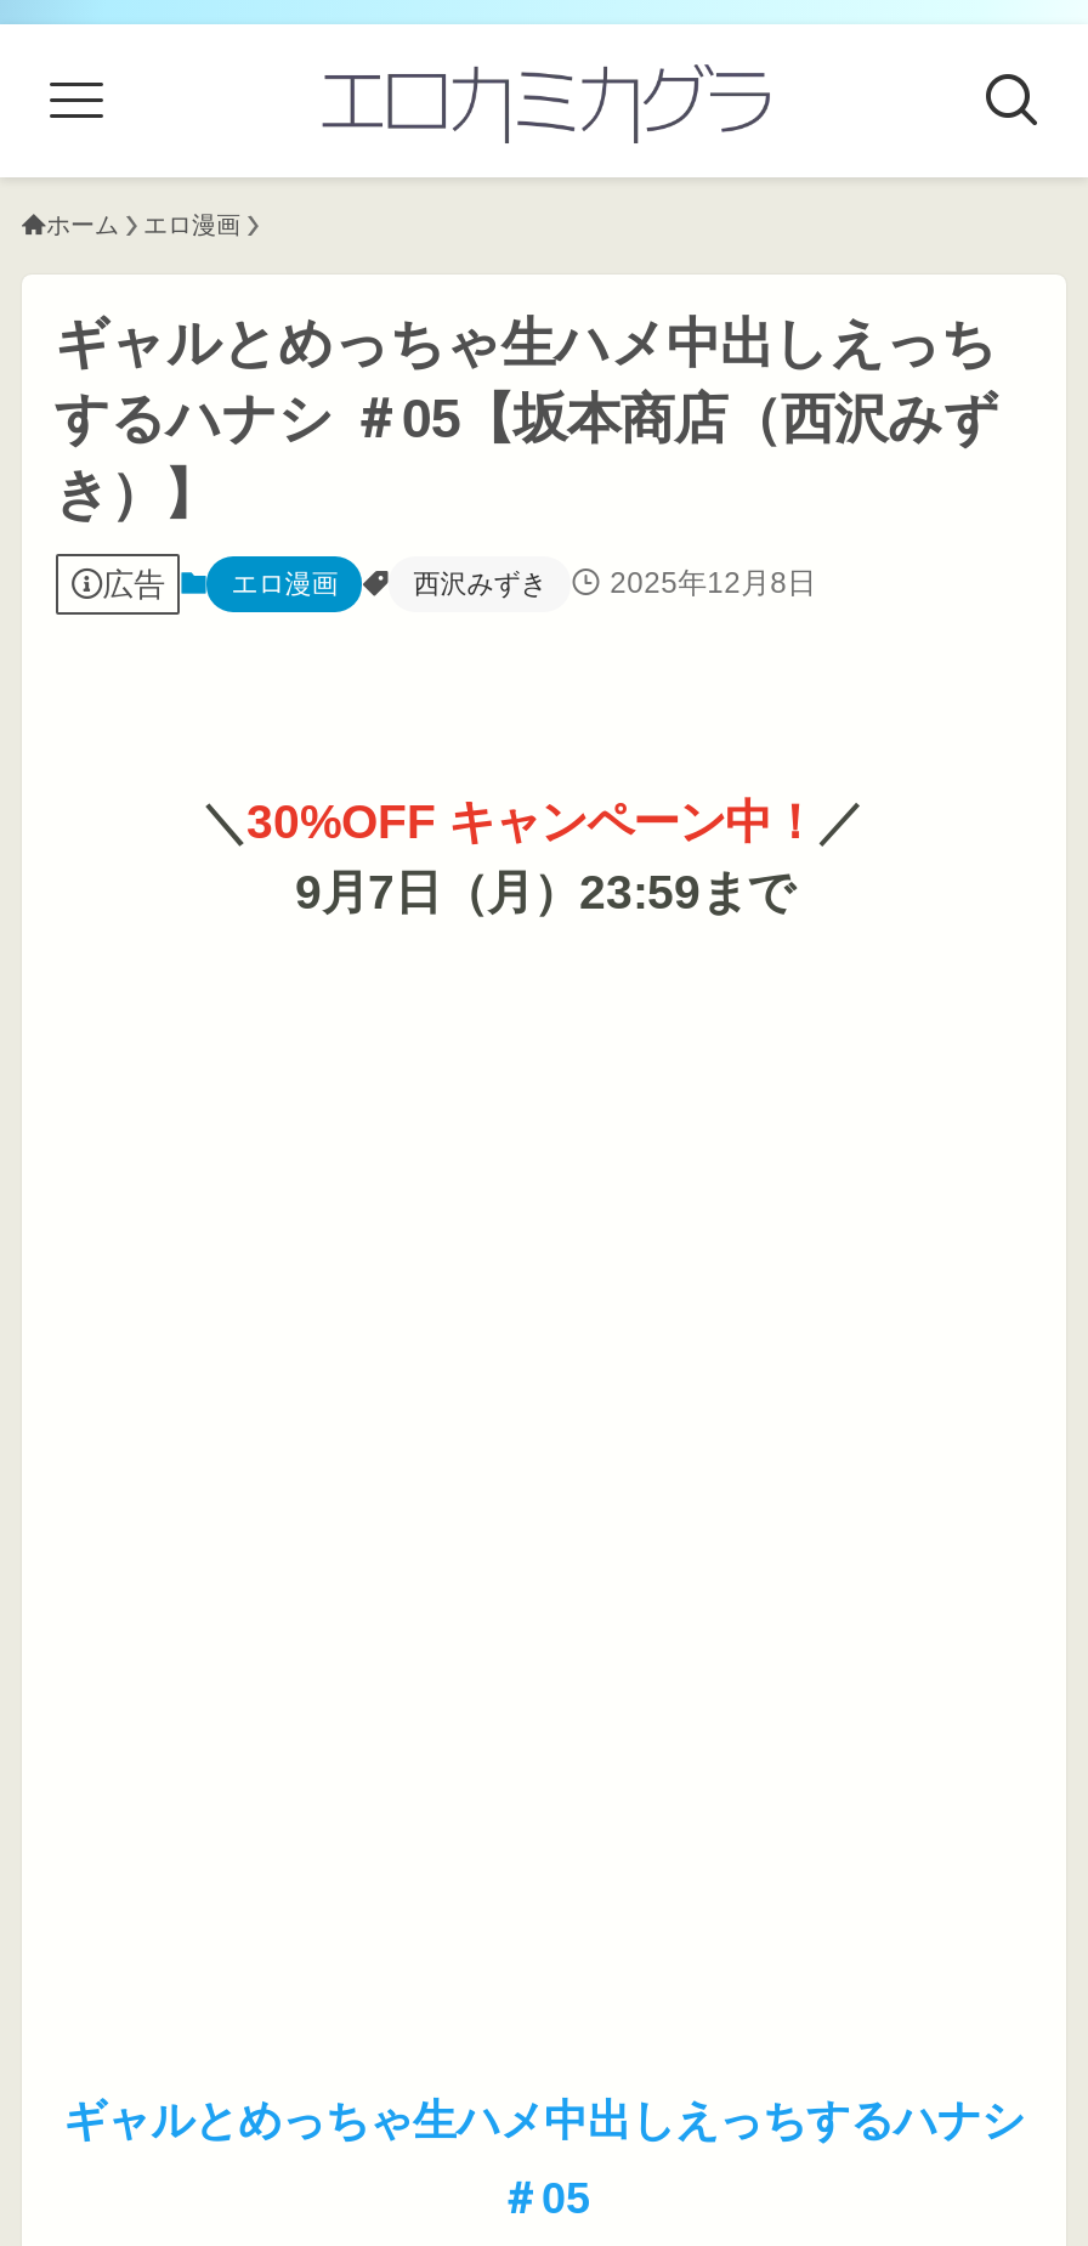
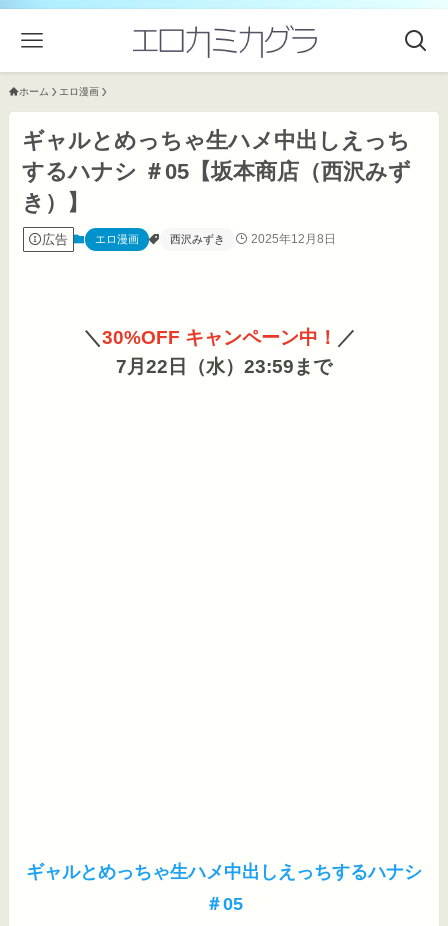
- 9月7日（月）23:59まで
+ 7月22日（水）23:59まで
